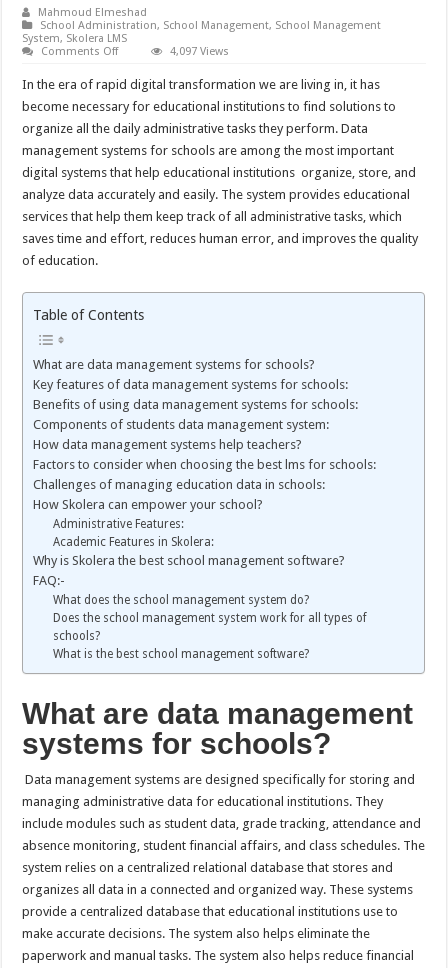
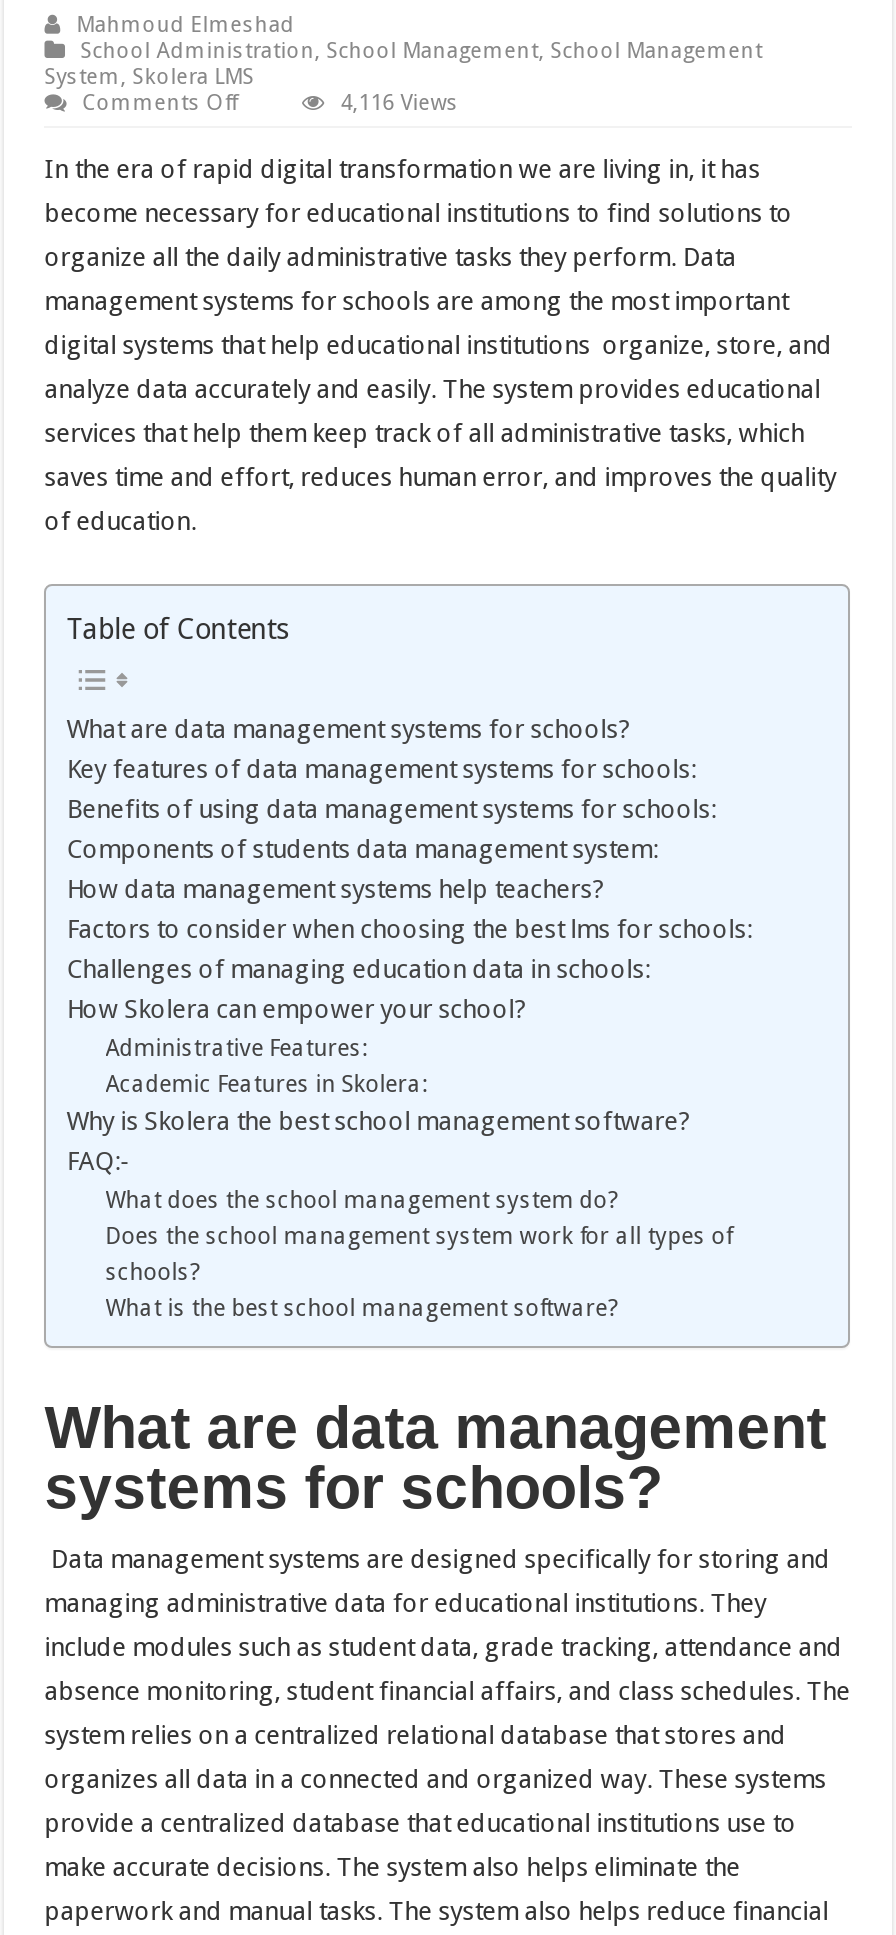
- 4,097 Views
+ 4,116 Views
